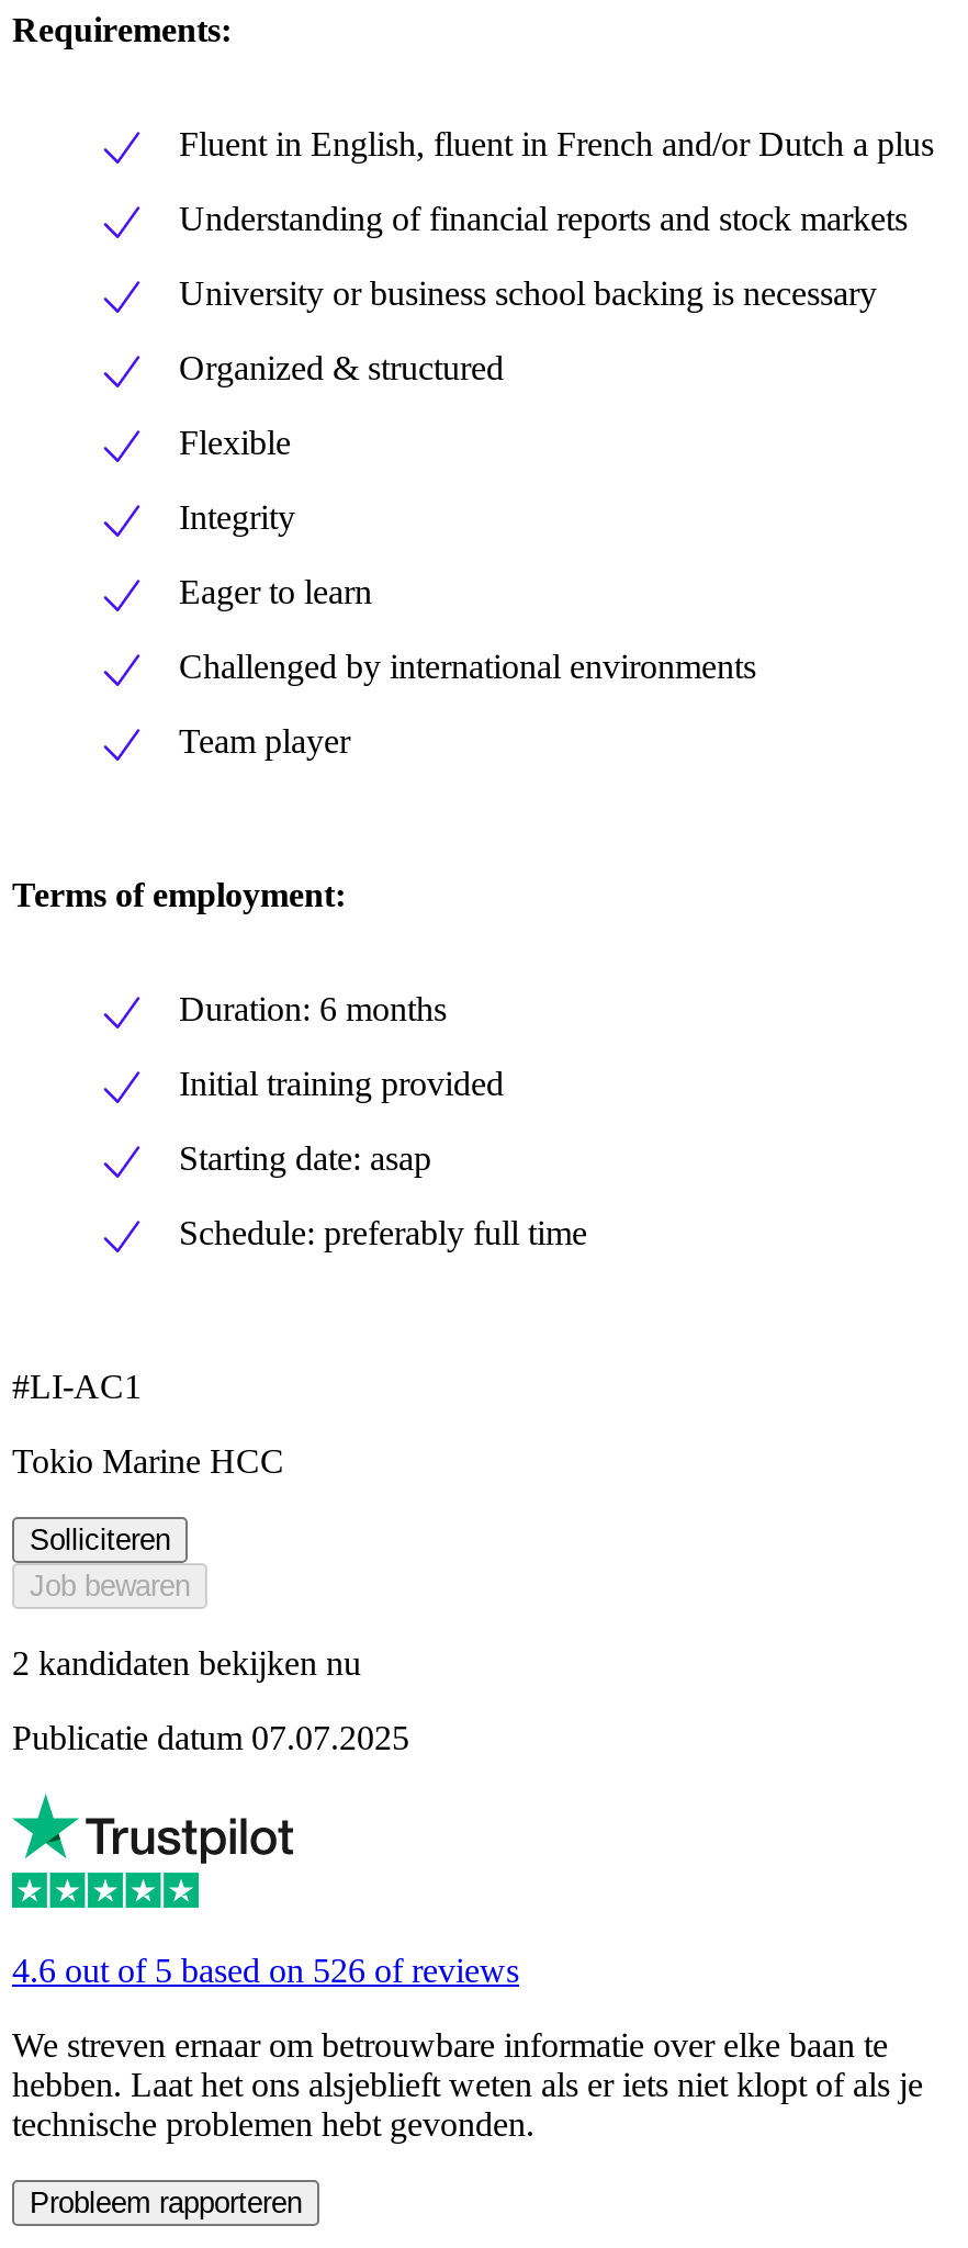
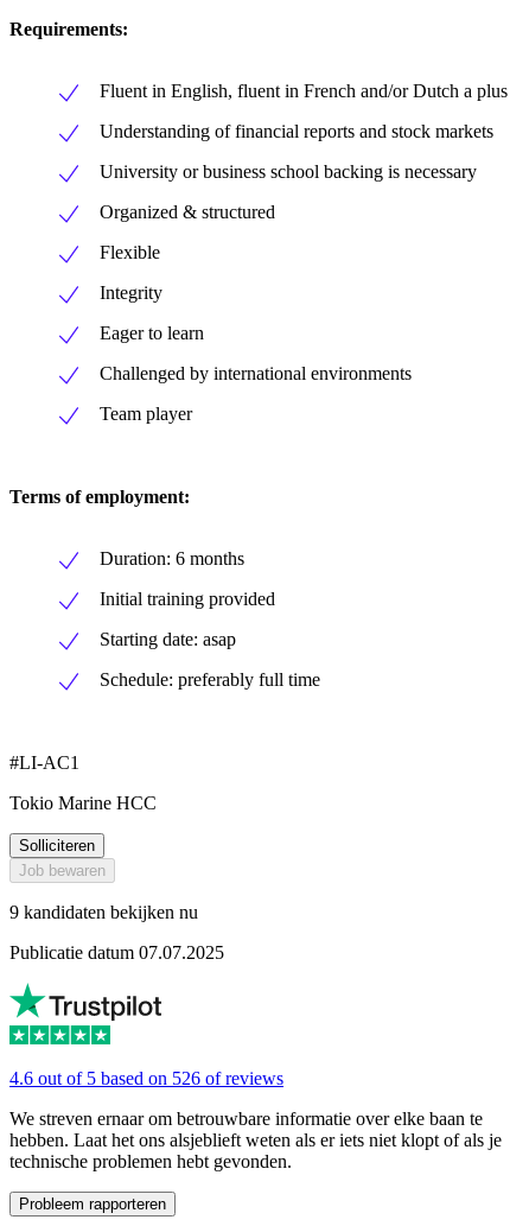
- 2 kandidaten bekijken nu
+ 9 kandidaten bekijken nu
